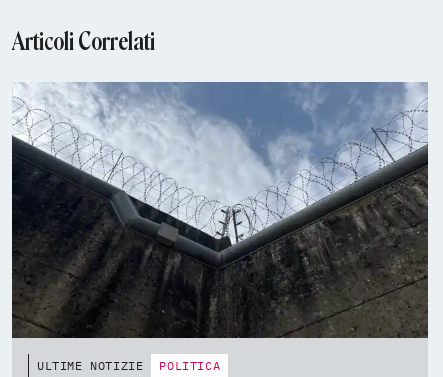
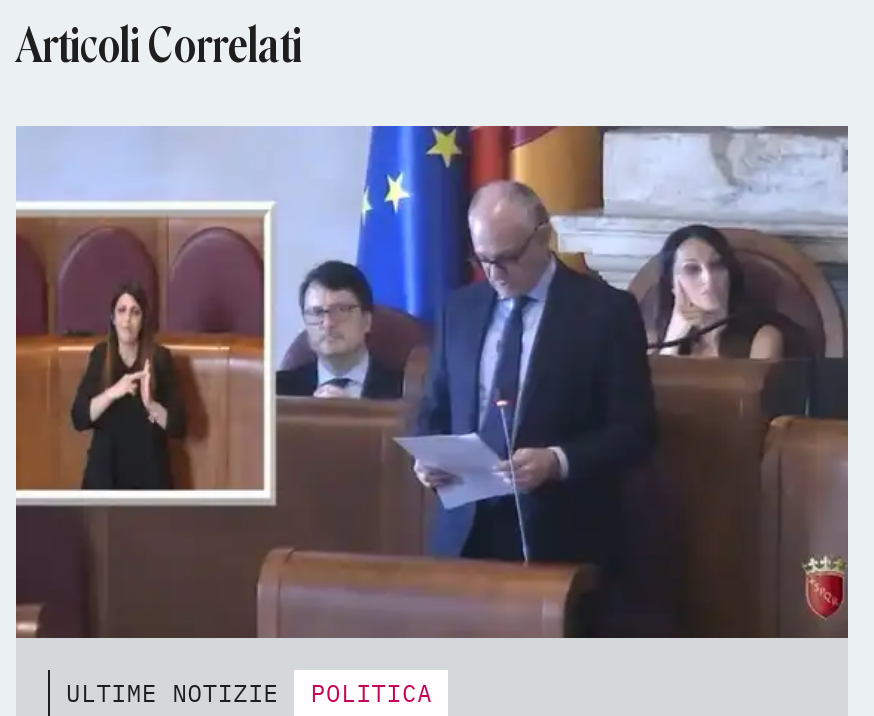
- [image]
+ [image]
